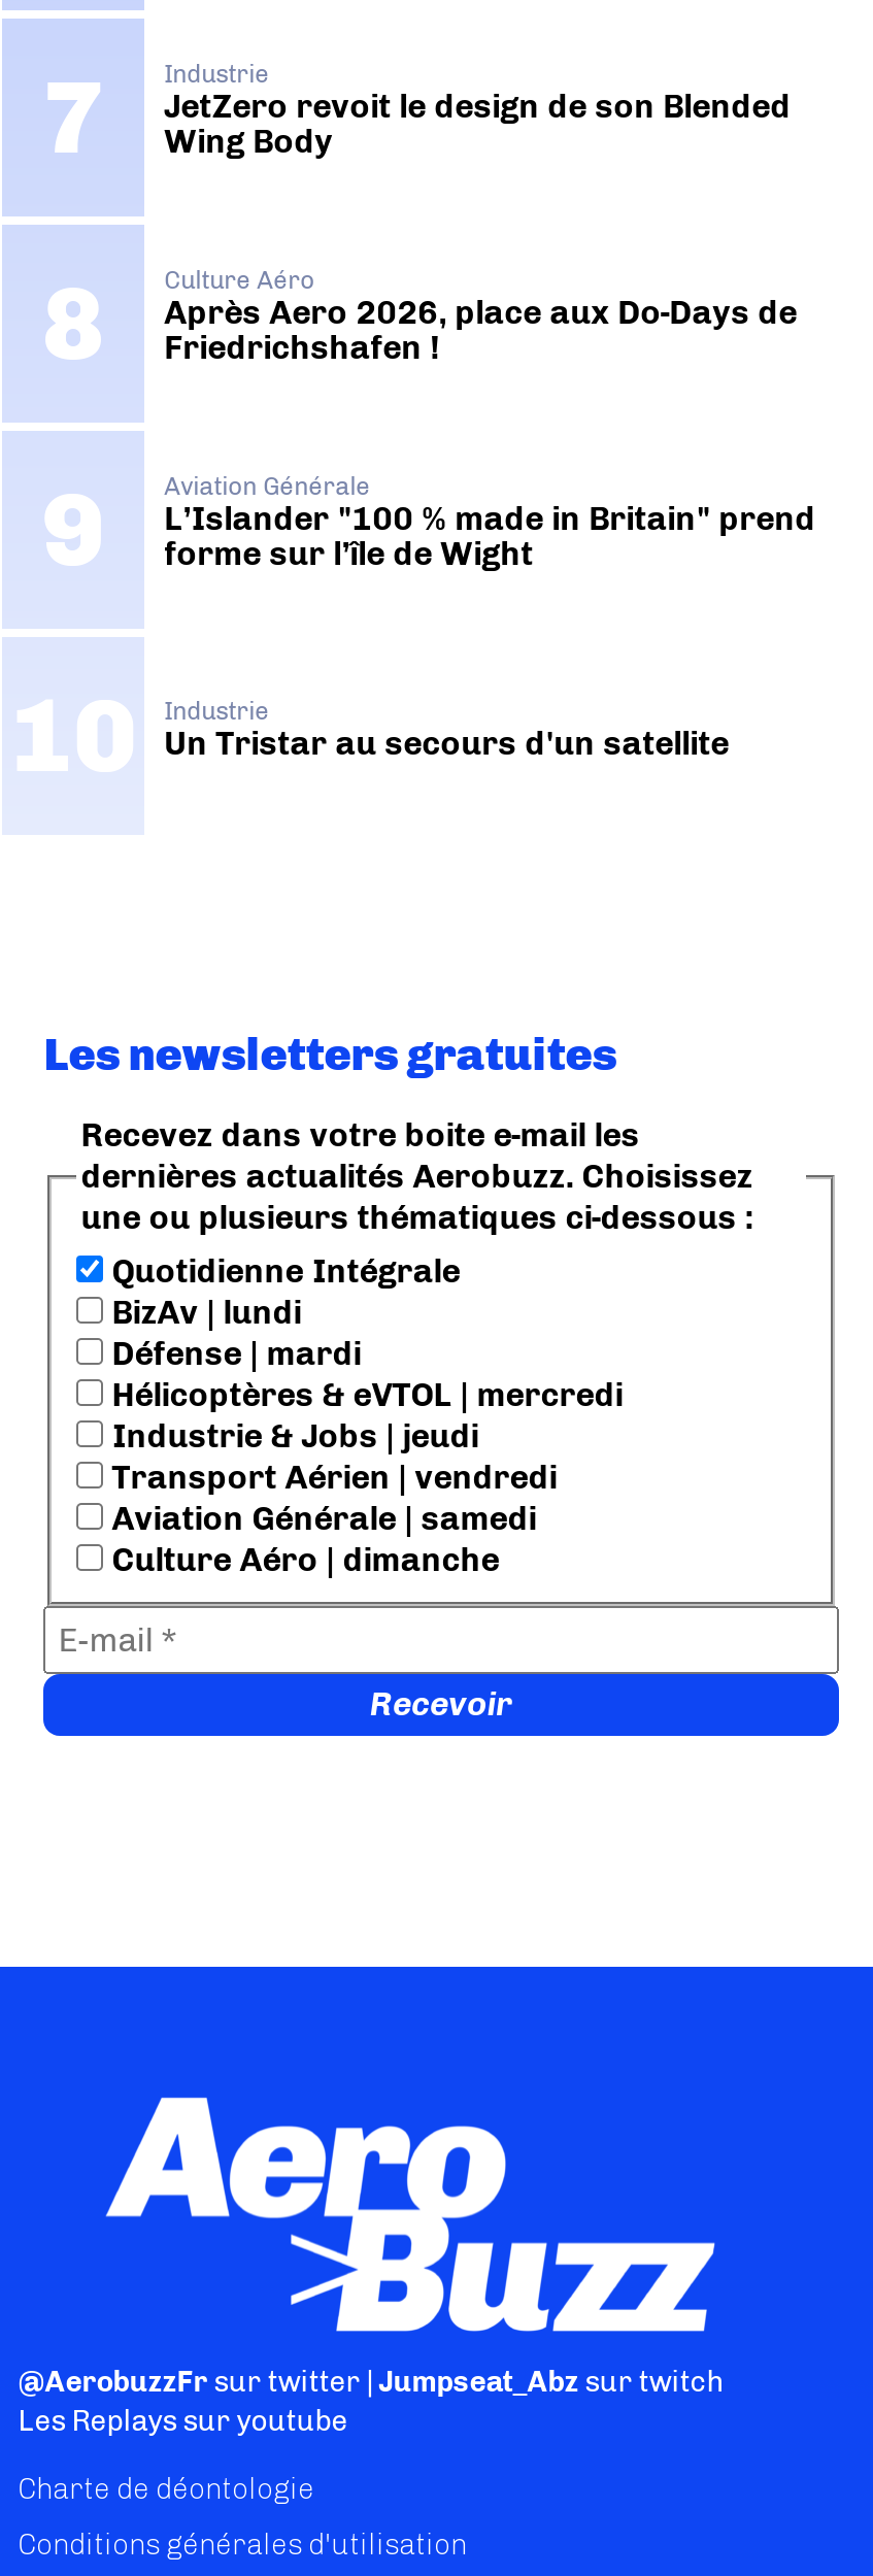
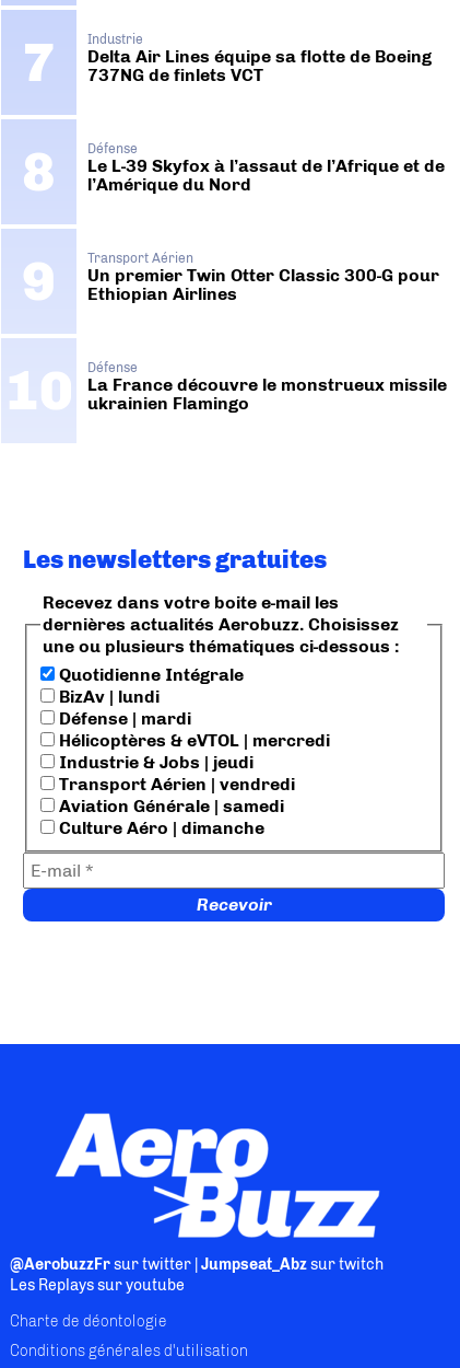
- JetZero revoit le design de son Blended
- Wing Body
+ Delta Air Lines équipe sa flotte de Boeing
+ 737NG de finlets VCT

- Culture Aéro
- Après Aero 2026, place aux Do-Days de
- Friedrichshafen !
+ Défense
+ Le L-39 Skyfox à l’assaut de l’Afrique et de
+ l’Amérique du Nord

- Aviation Générale
- L’Islander "100 % made in Britain" prend
- forme sur l’île de Wight
+ Transport Aérien
+ Un premier Twin Otter Classic 300-G pour
+ Ethiopian Airlines

- Industrie
- Un Tristar au secours d'un satellite
+ Défense
+ La France découvre le monstrueux missile
+ ukrainien Flamingo
